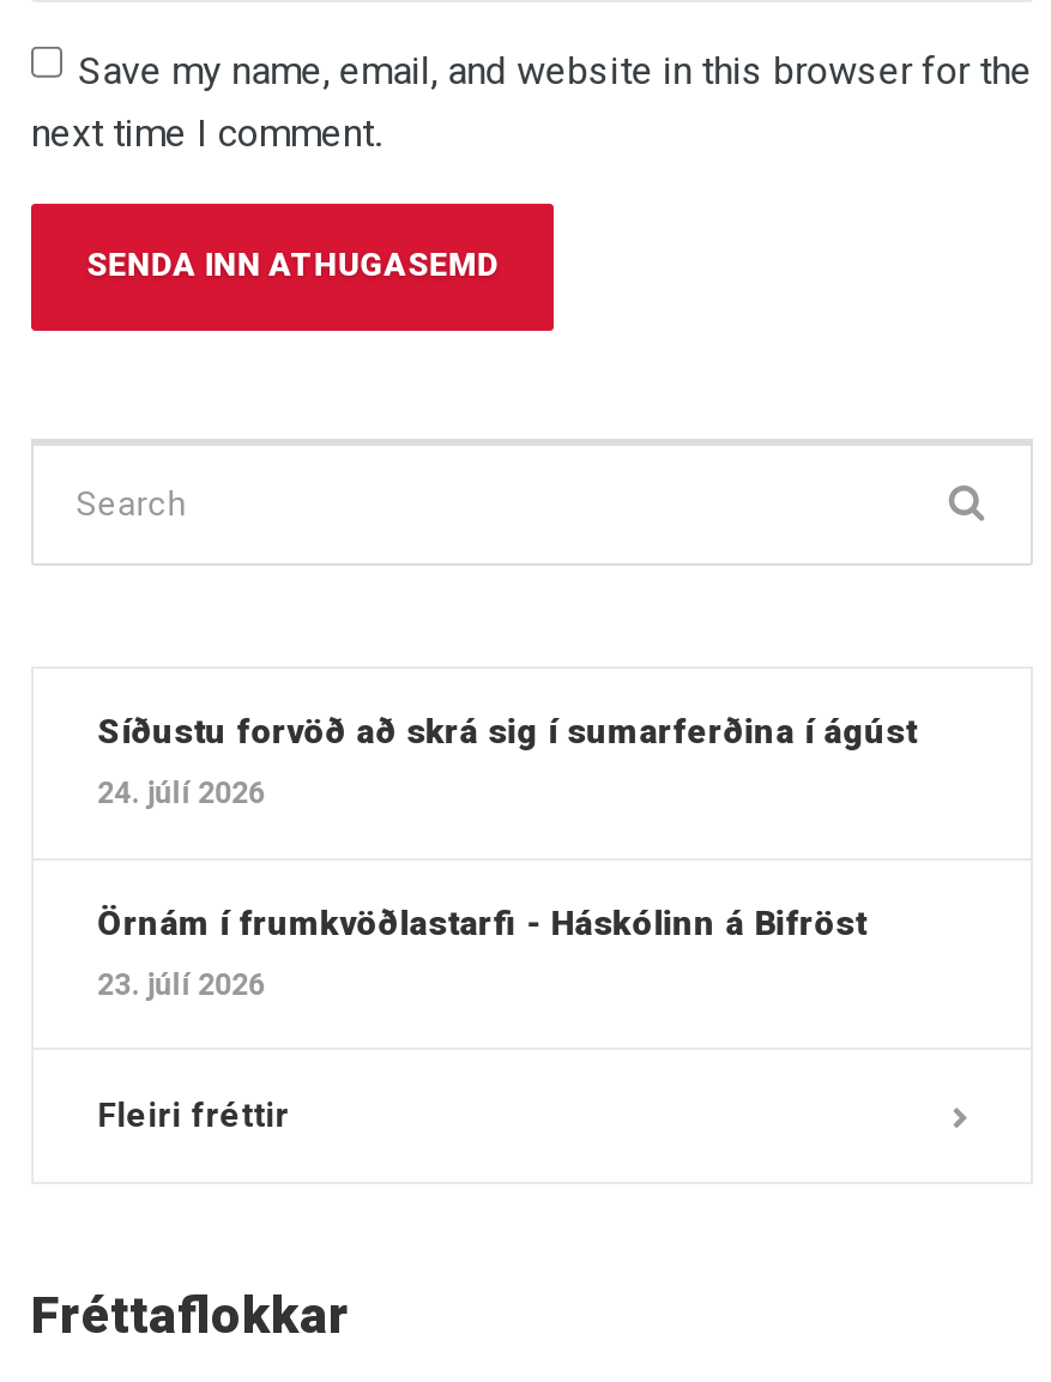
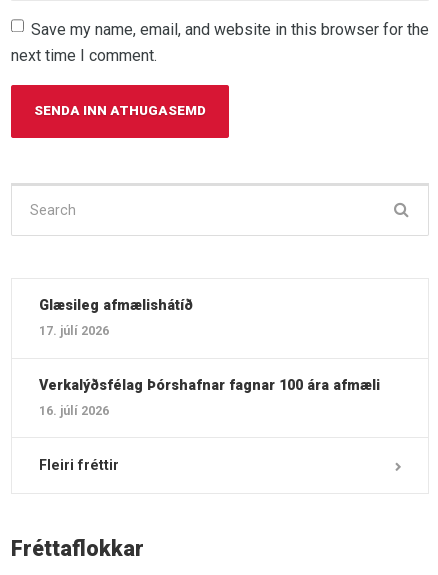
- Síðustu forvöð að skrá sig í sumarferðina í ágúst
+ Glæsileg afmælishátíð

- 24. júlí 2026
+ 17. júlí 2026

- Örnám í frumkvöðlastarfi - Háskólinn á Bifröst
+ Verkalýðsfélag Þórshafnar fagnar 100 ára afmæli

- 23. júlí 2026
+ 16. júlí 2026
